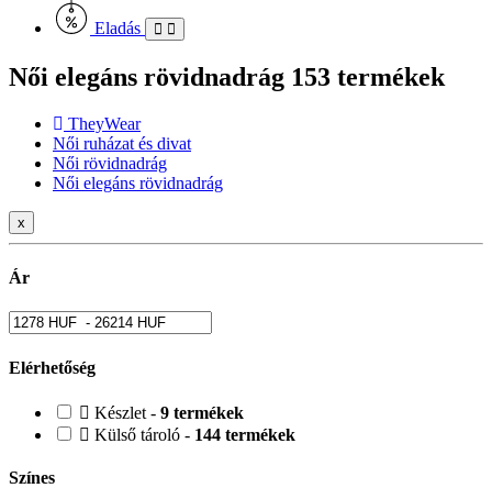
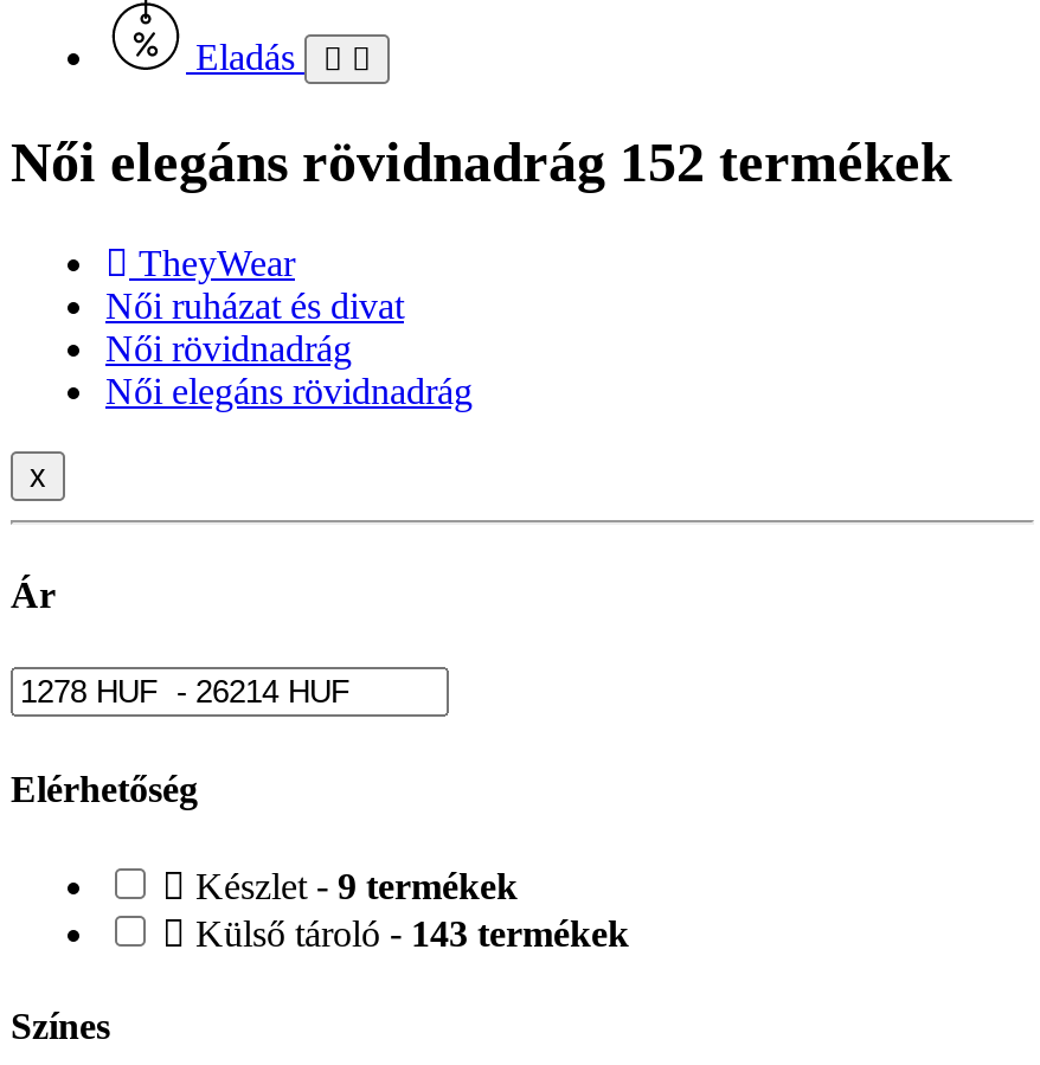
- Női elegáns rövidnadrág 153 termékek
+ Női elegáns rövidnadrág 152 termékek

- Külső tároló - 144 termékek
+ Külső tároló - 143 termékek
